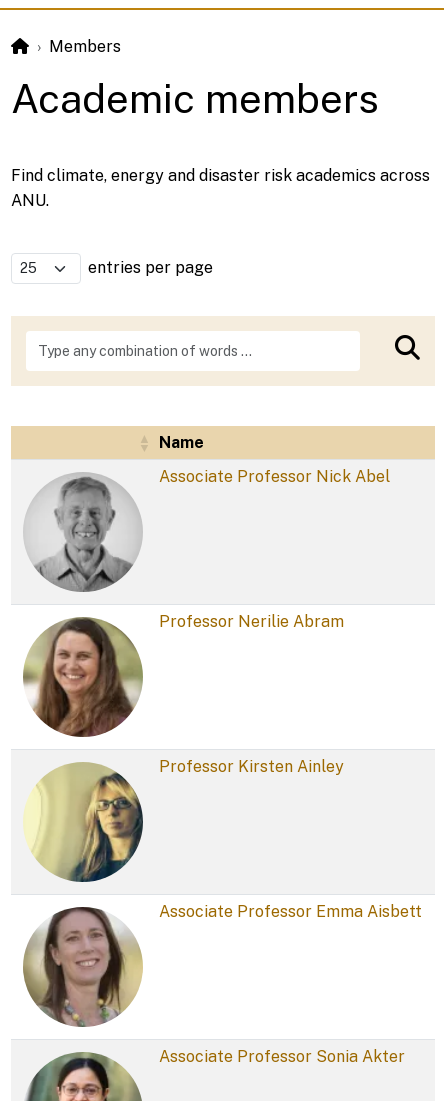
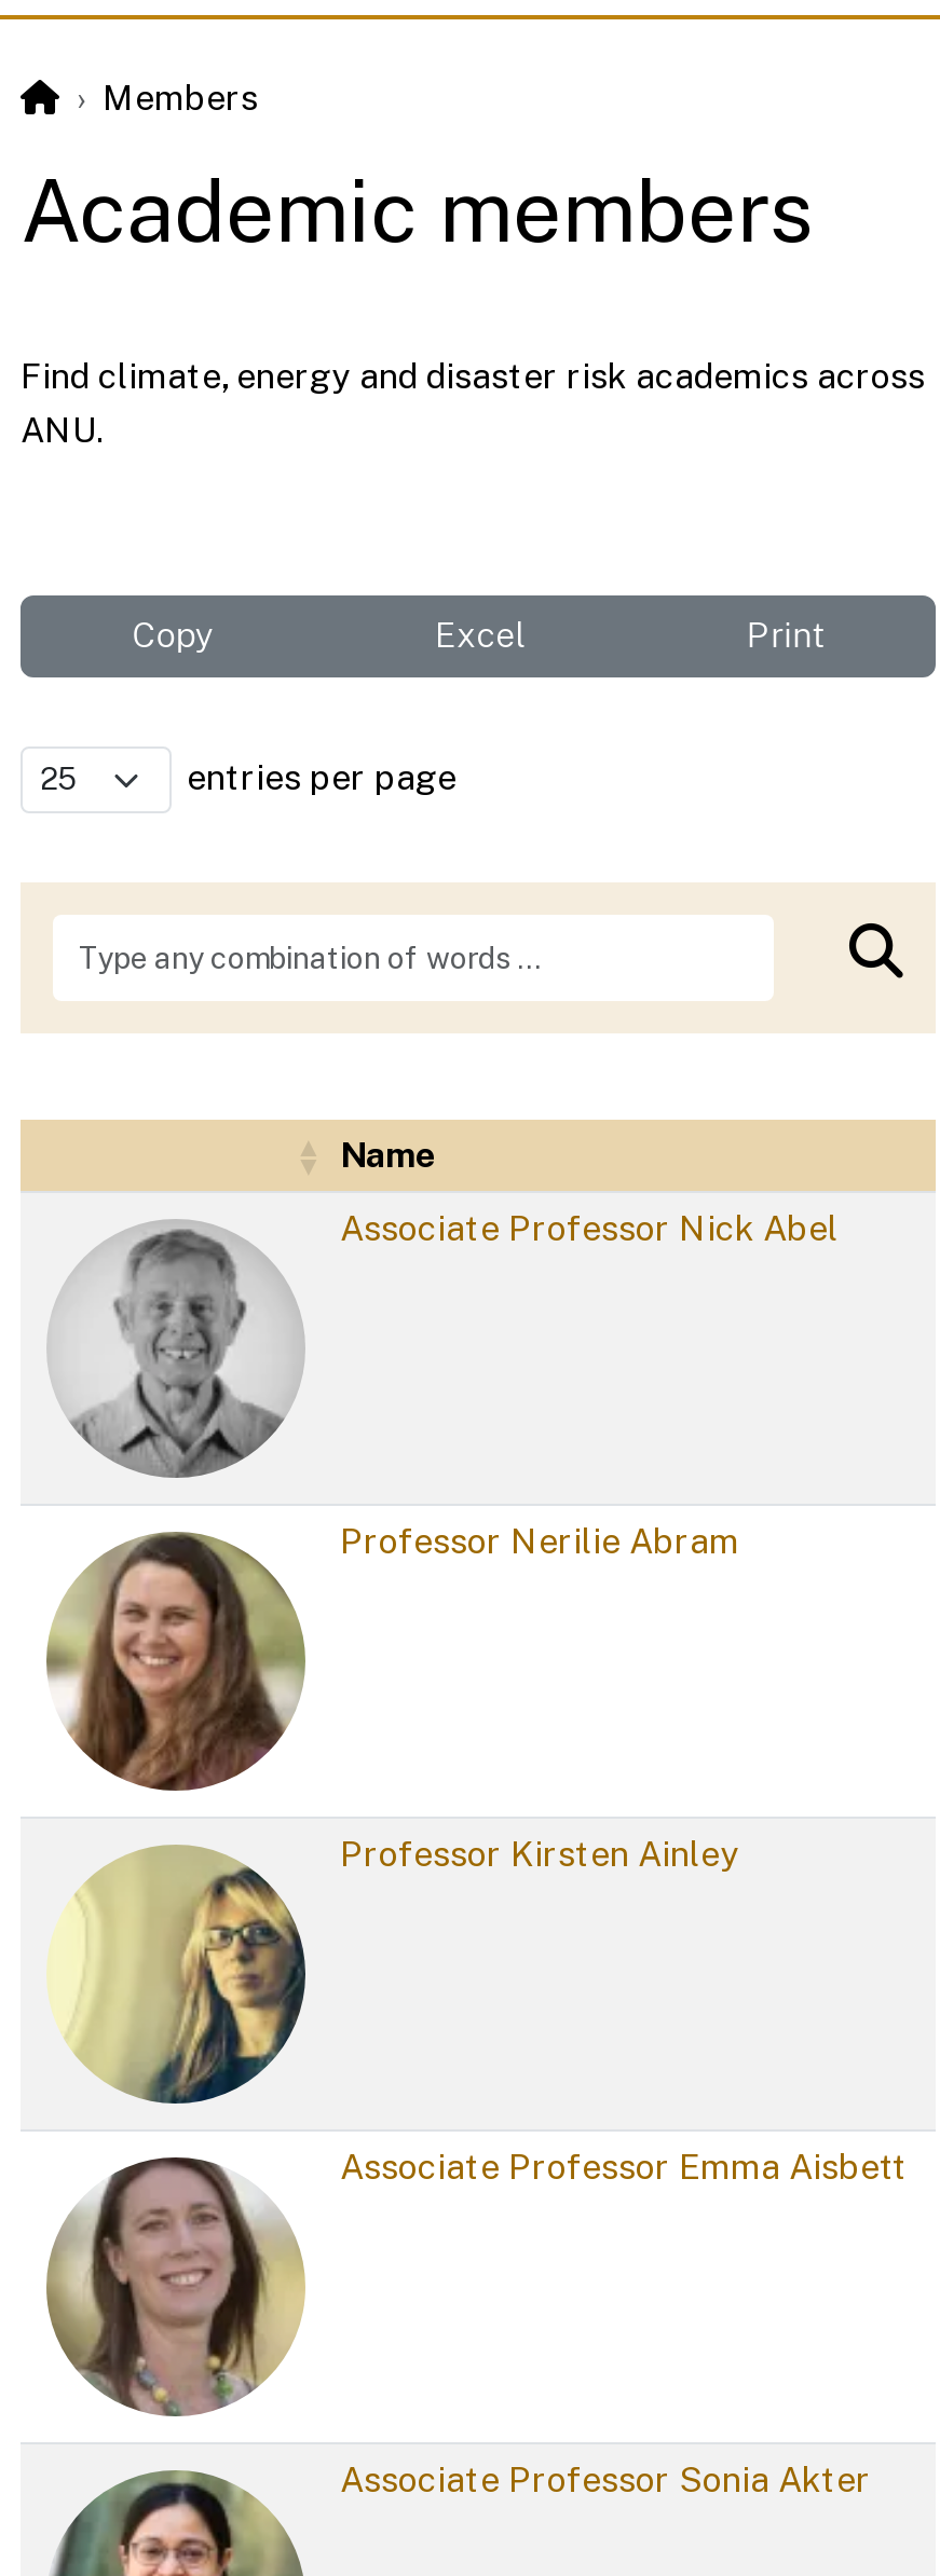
+ Copy
+ Excel
+ Print
